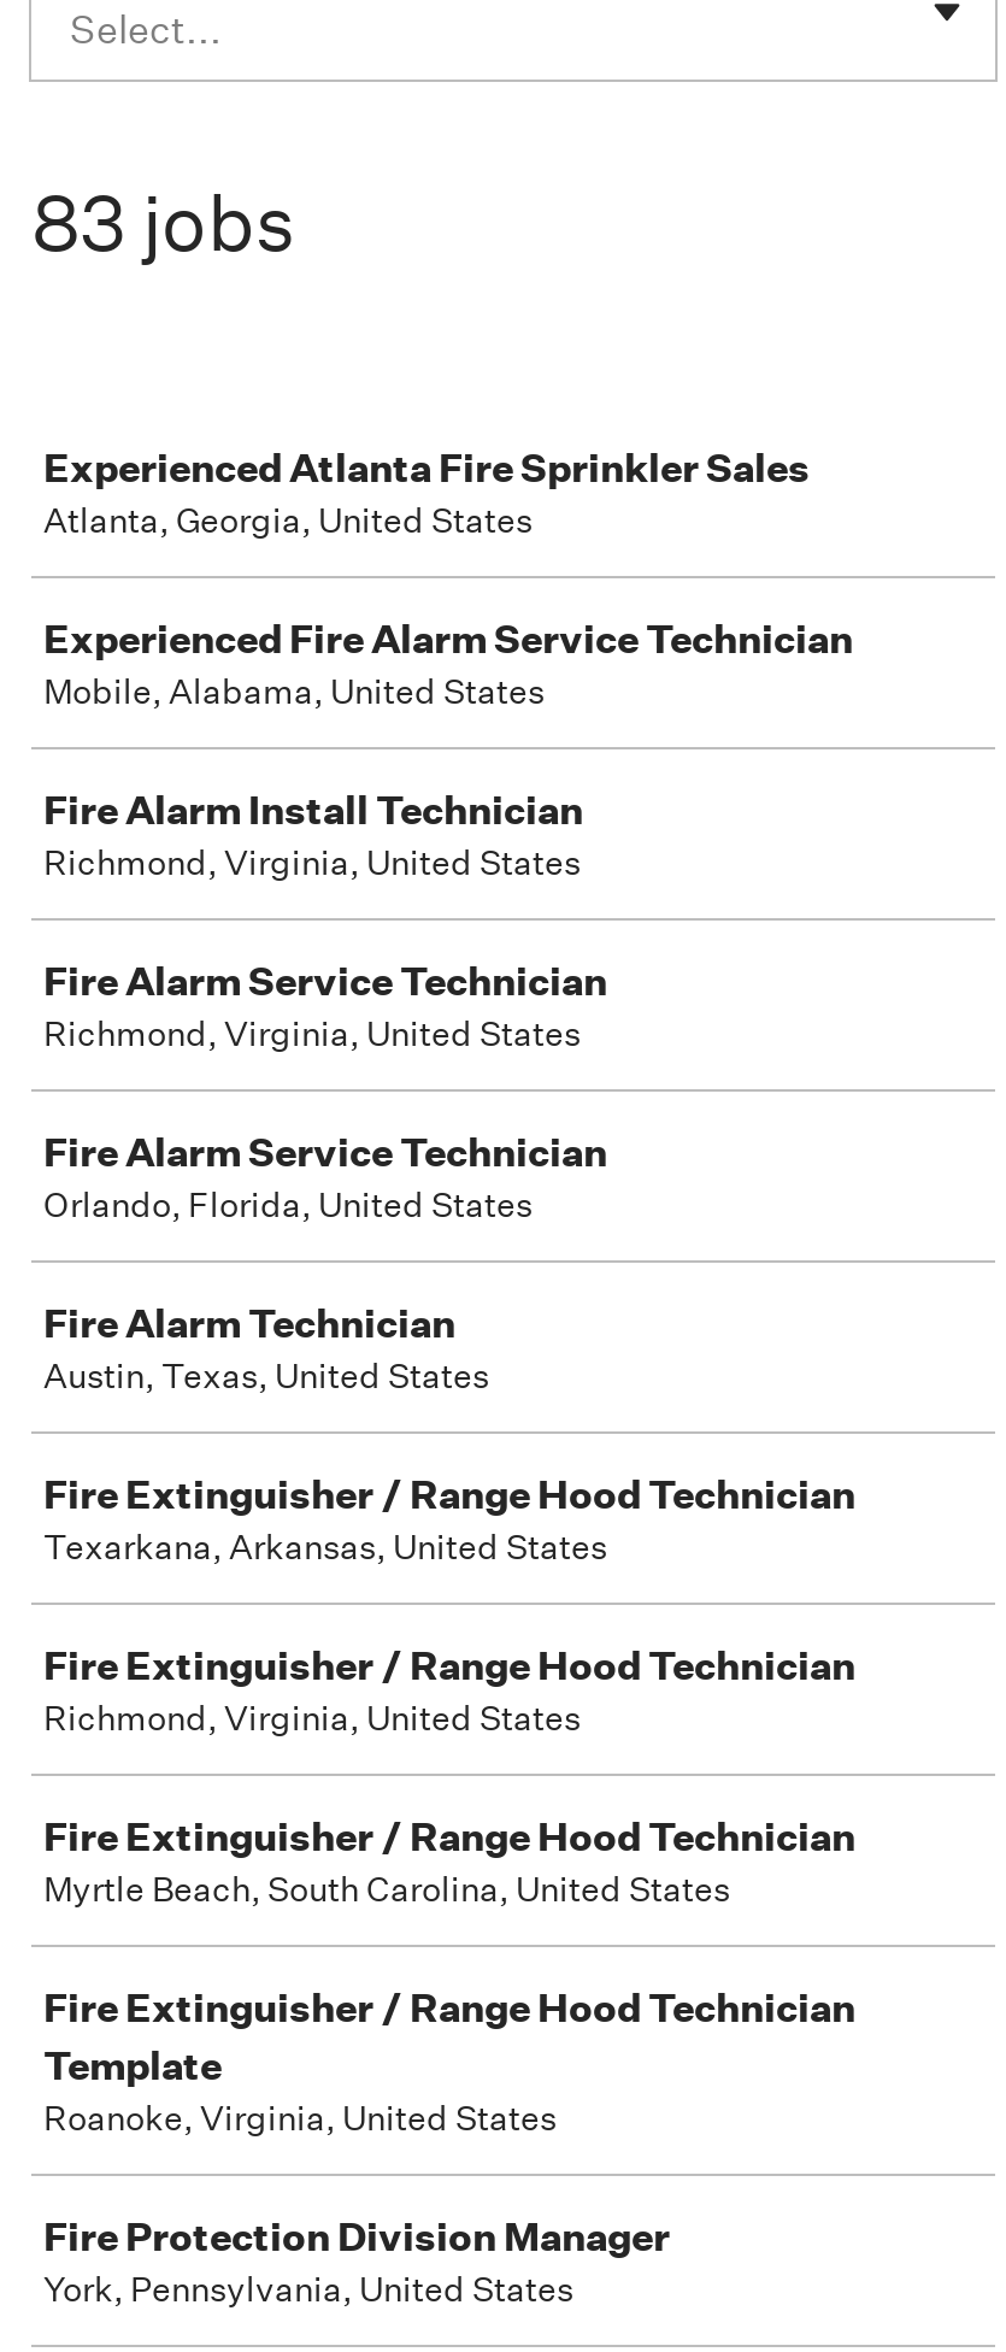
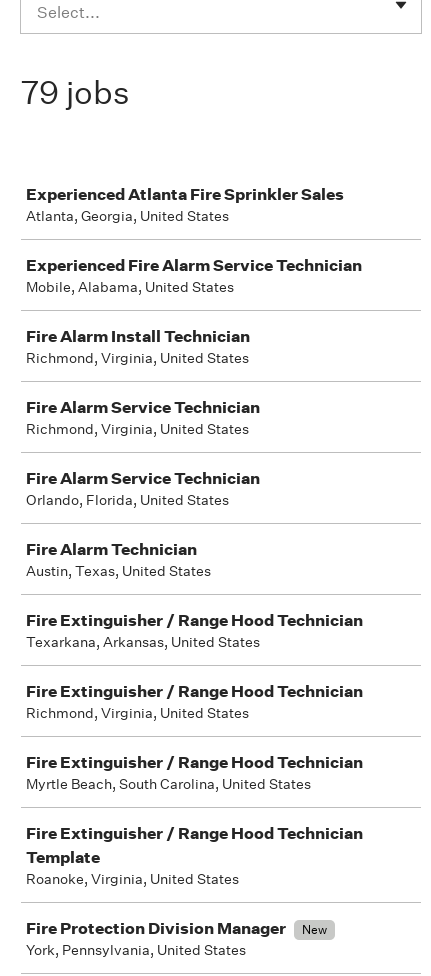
- 83 jobs
+ 79 jobs

+ New
